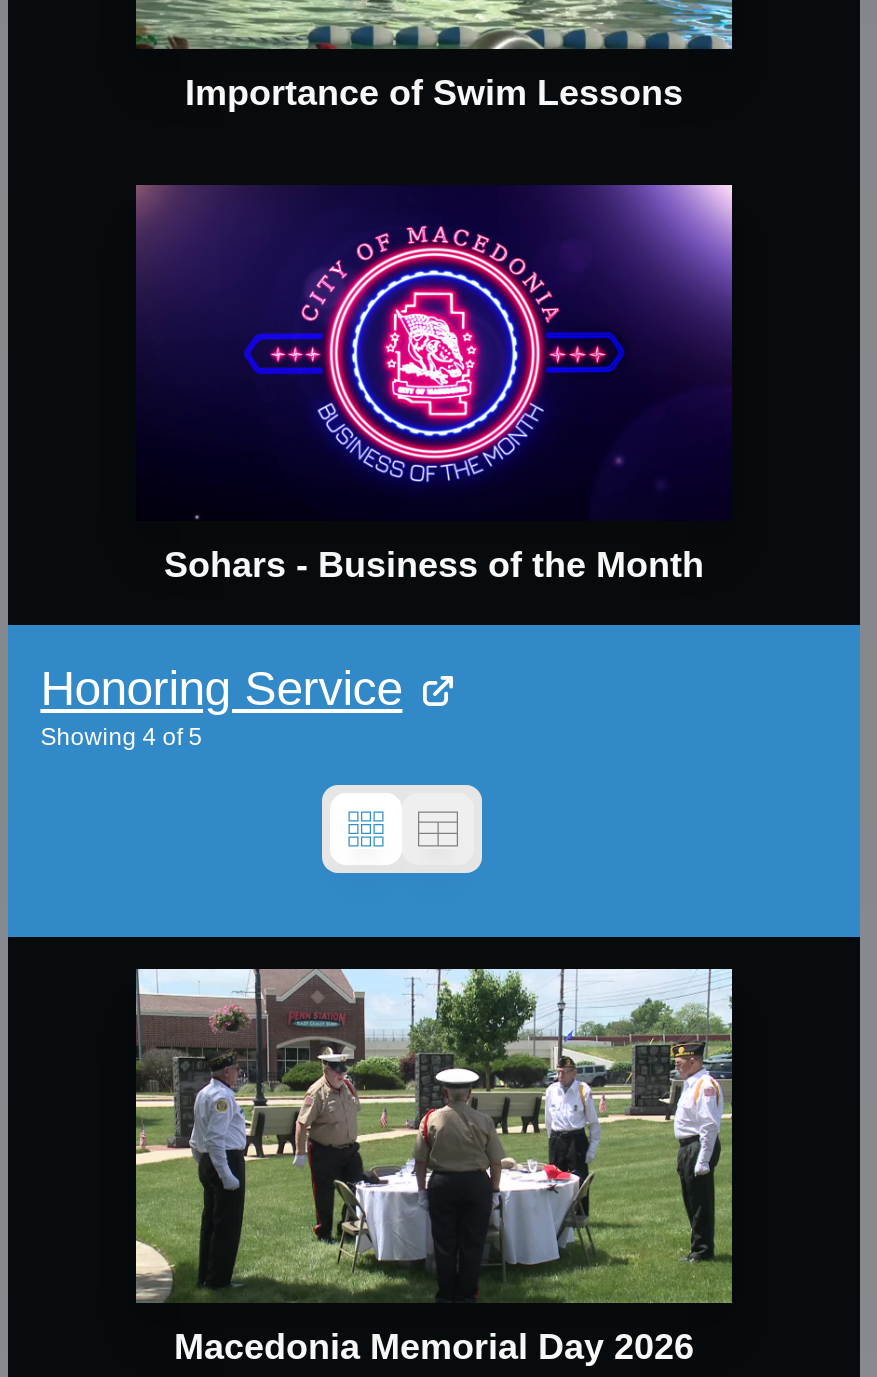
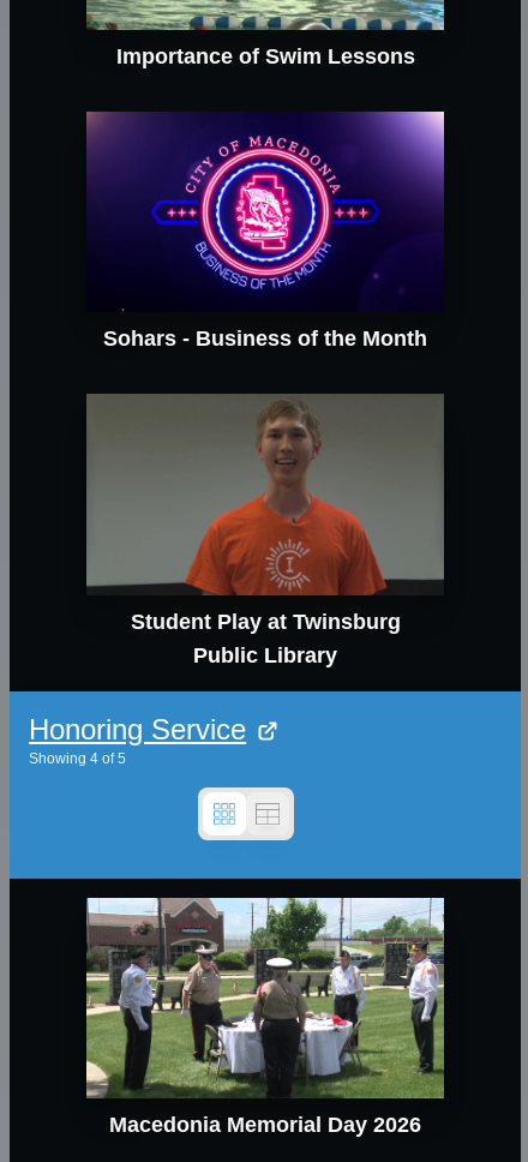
+ [image]
+ Student Play at Twinsburg
+ Public Library
